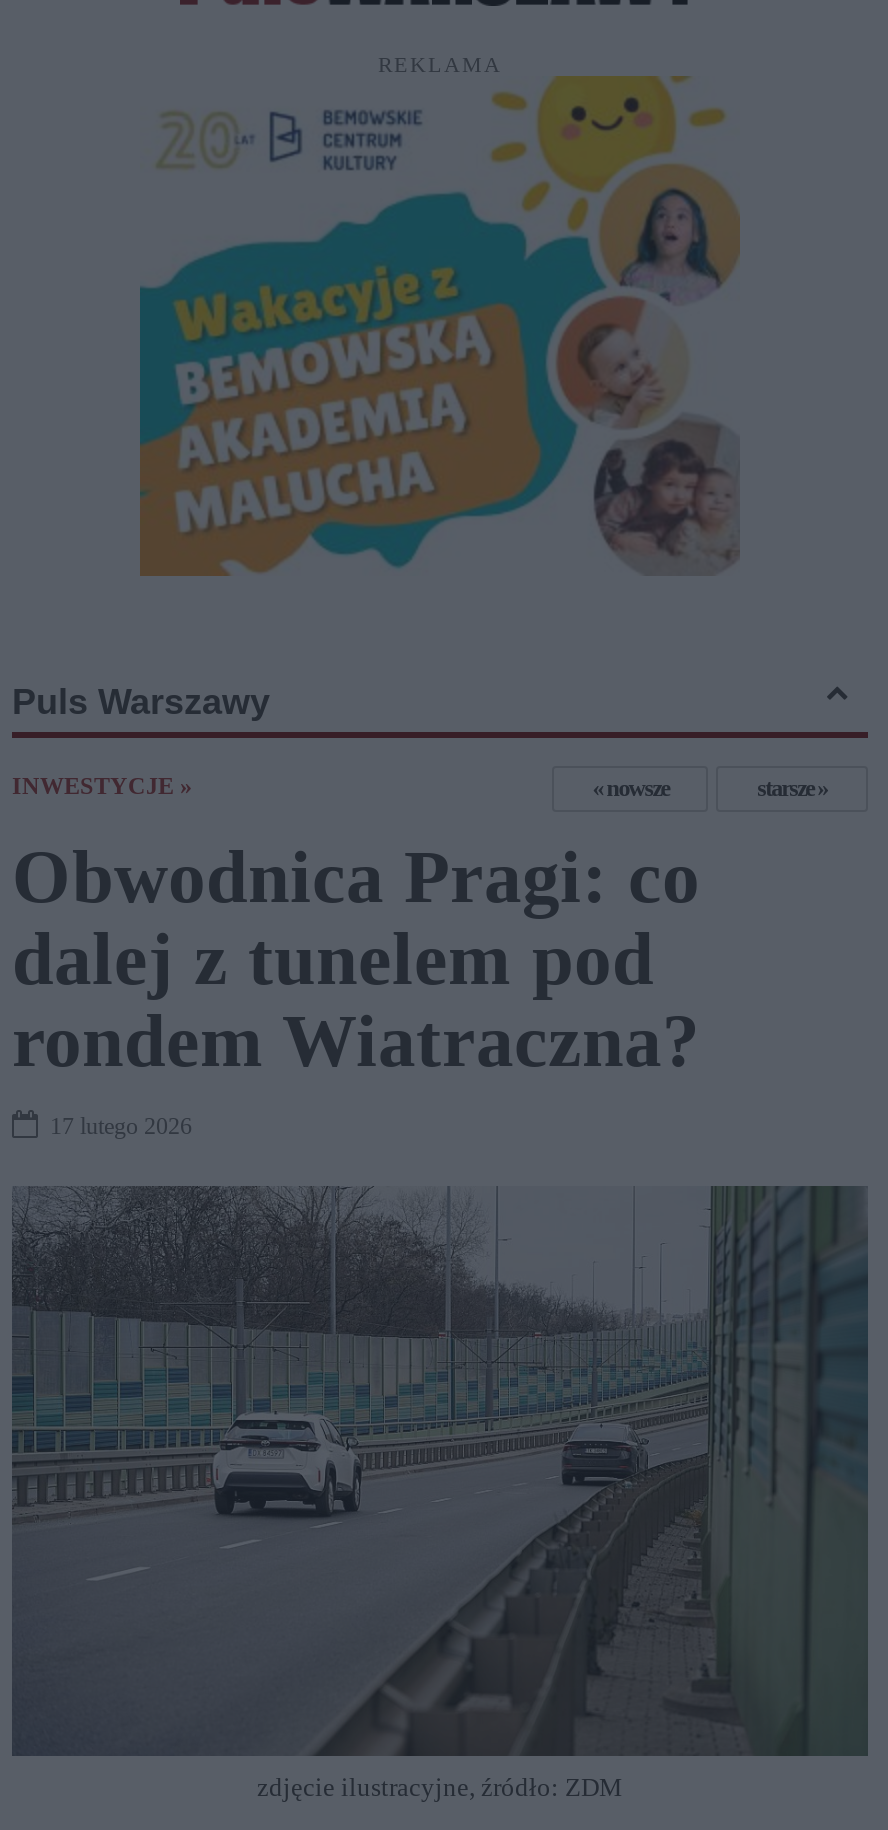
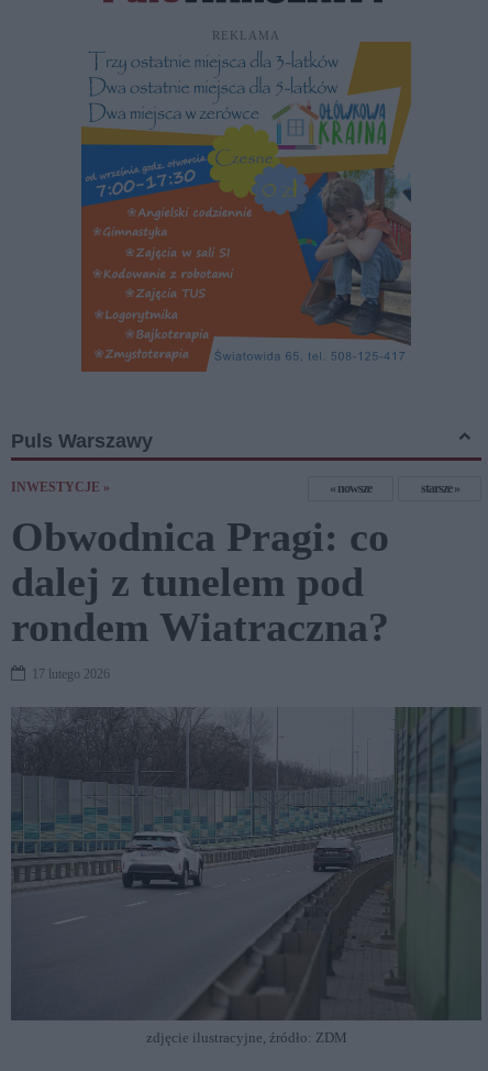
- [image]
+ [image]
